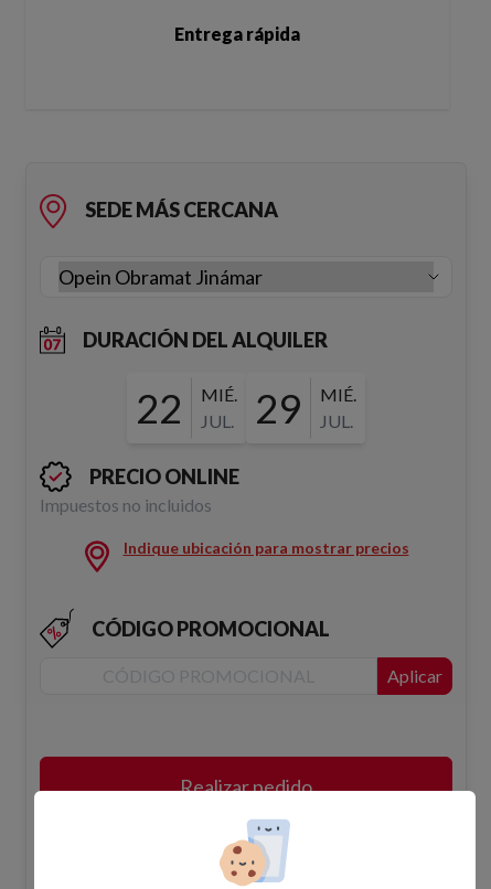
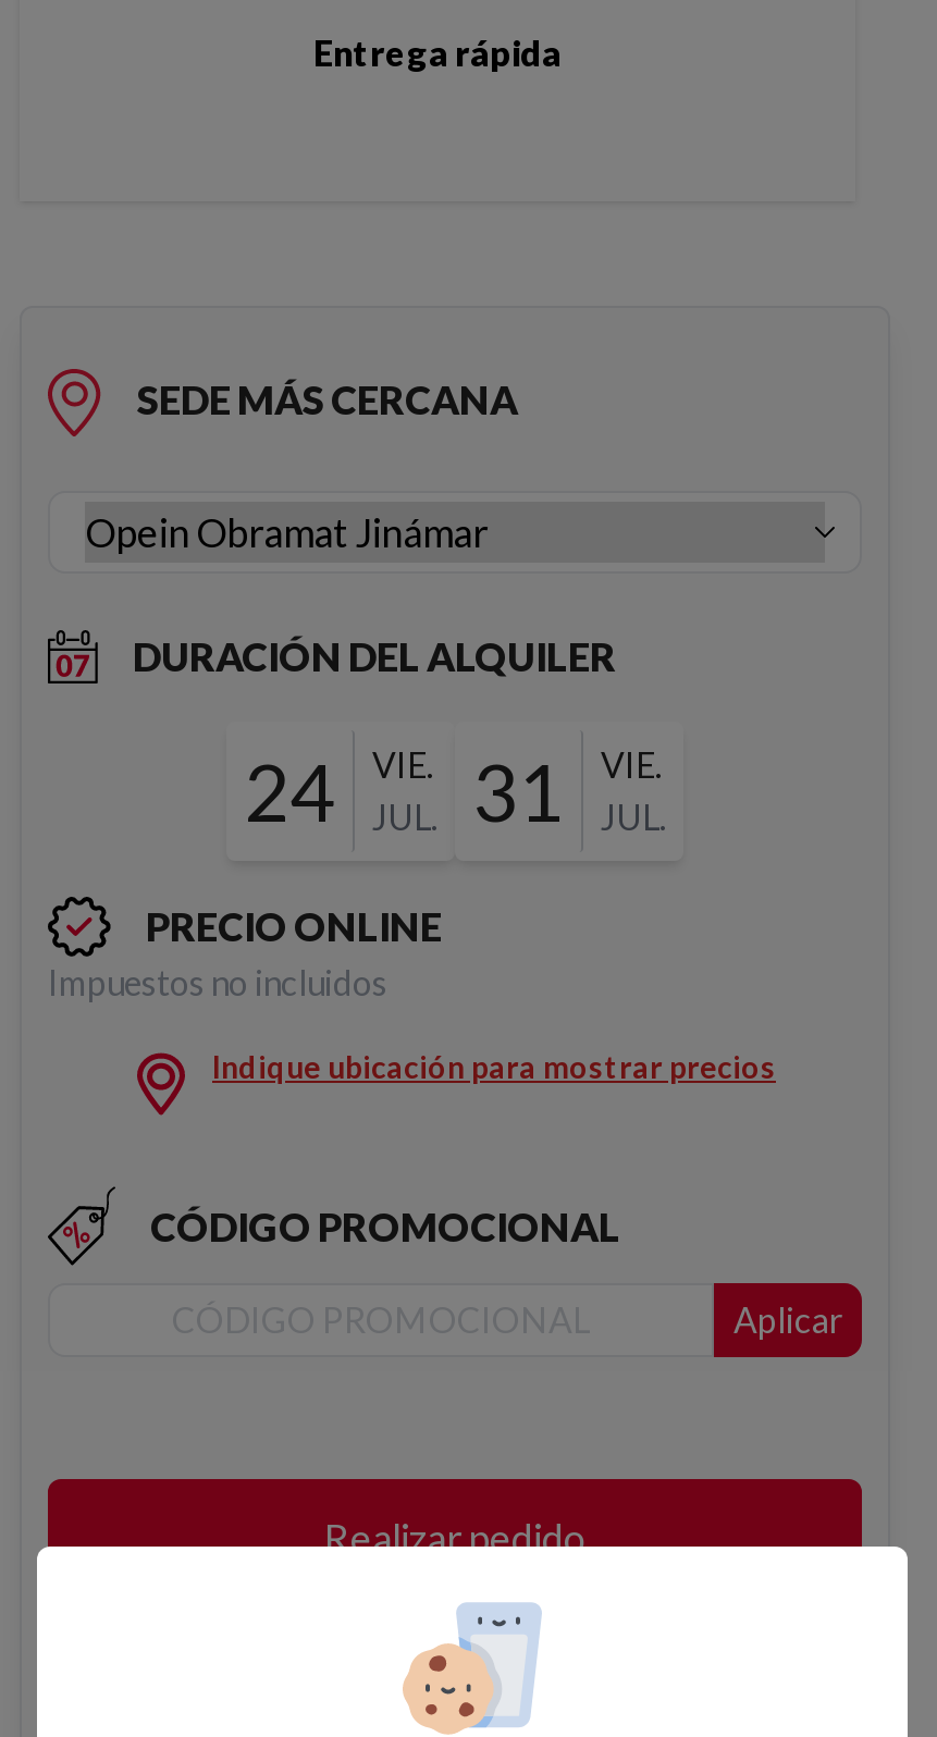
- 22
- MIÉ.
+ 24
+ VIE.

- 29
- MIÉ.
+ 31
+ VIE.
